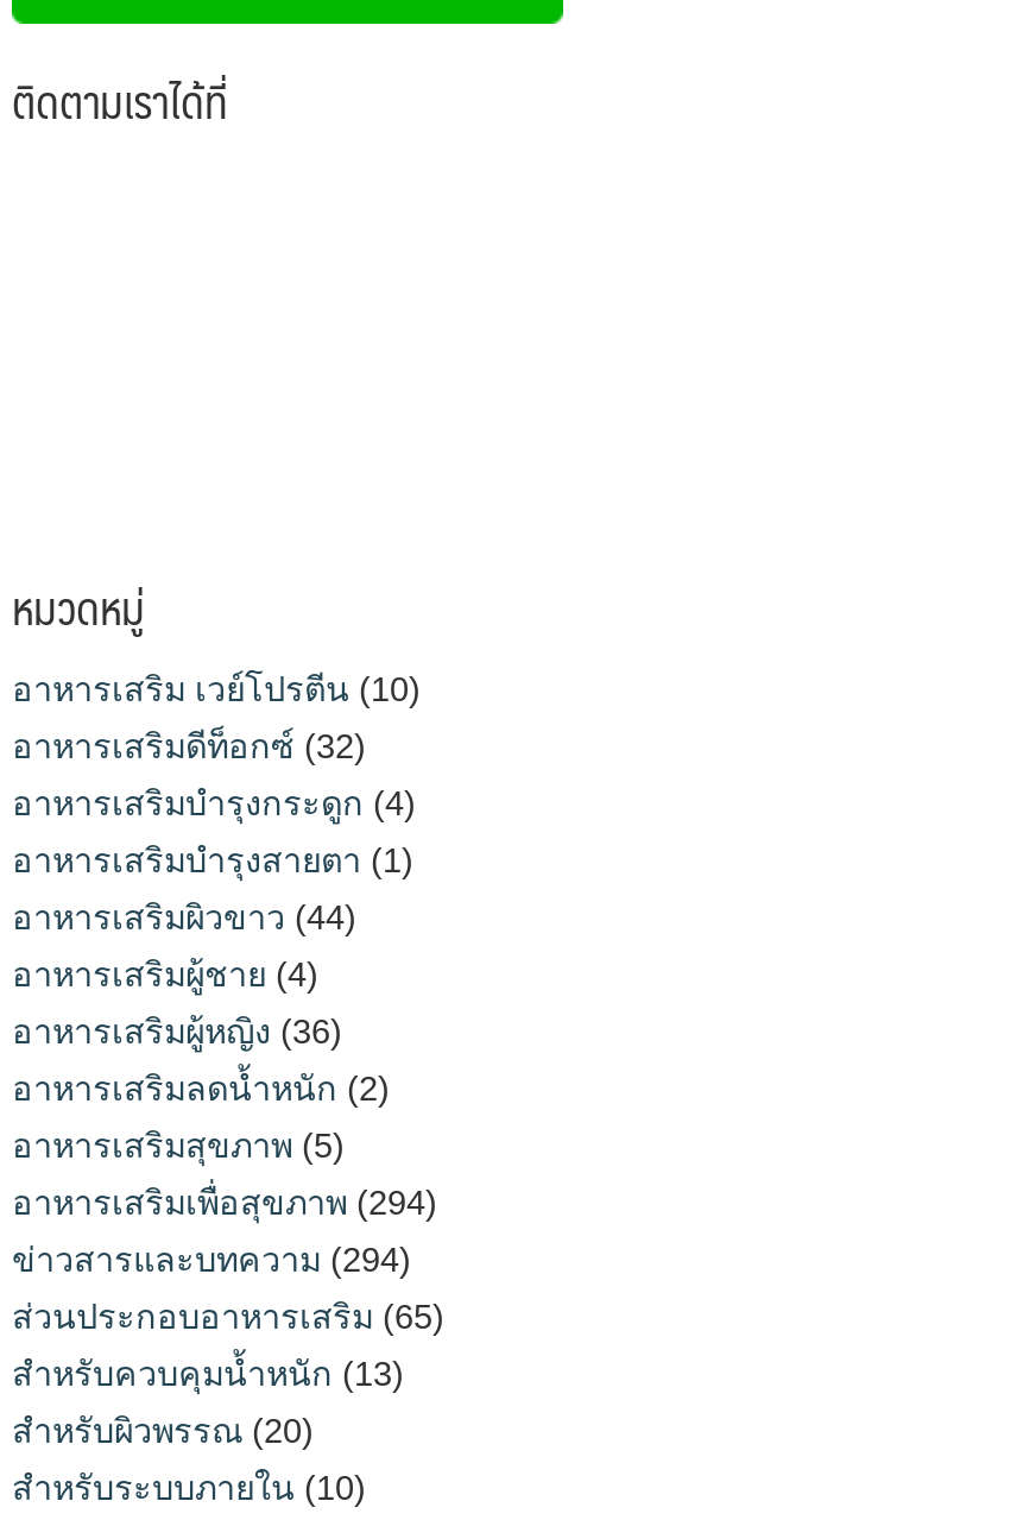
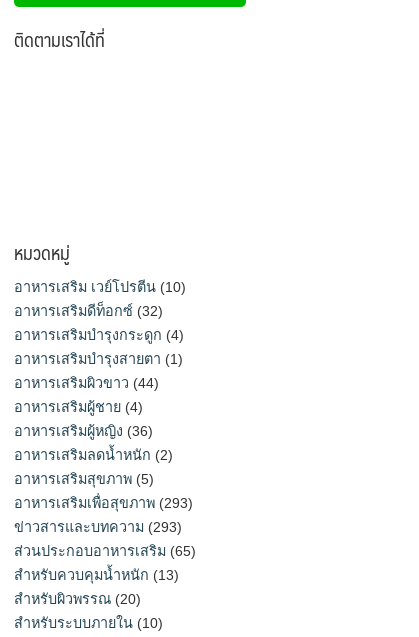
- อาหารเสริมเพื่อสุขภาพ(294)
+ อาหารเสริมเพื่อสุขภาพ(293)

- ข่าวสารและบทความ(294)
+ ข่าวสารและบทความ(293)
